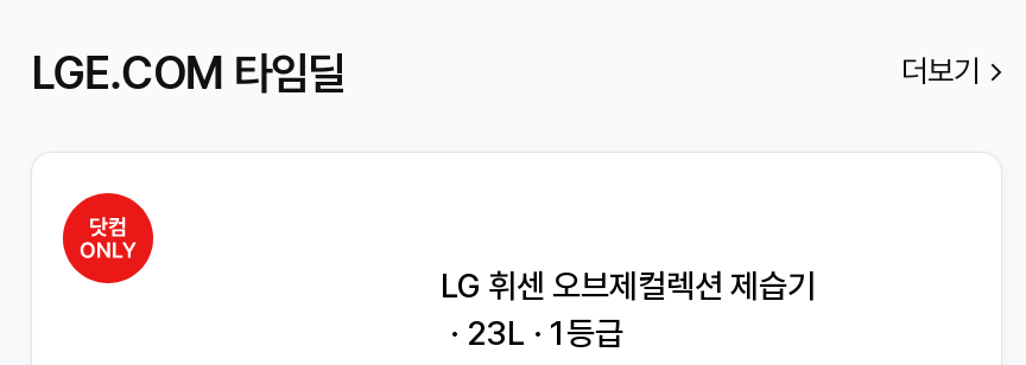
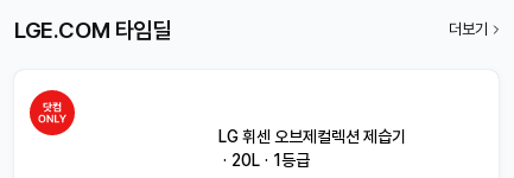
- 23L 1등급
+ 20L 1등급
